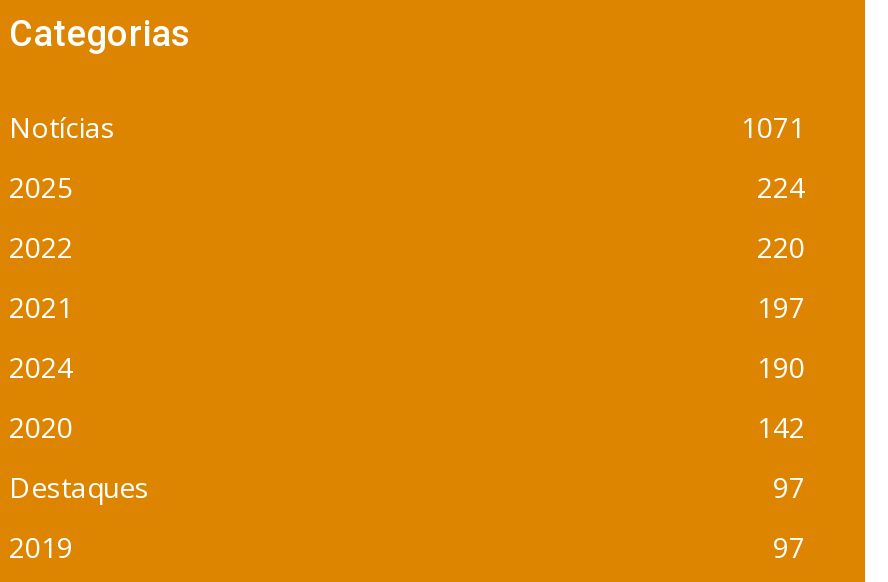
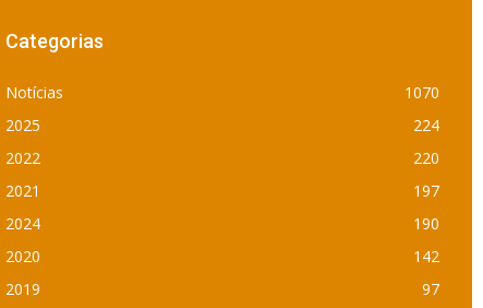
- 1071
+ 1070

- Destaques
- 97
